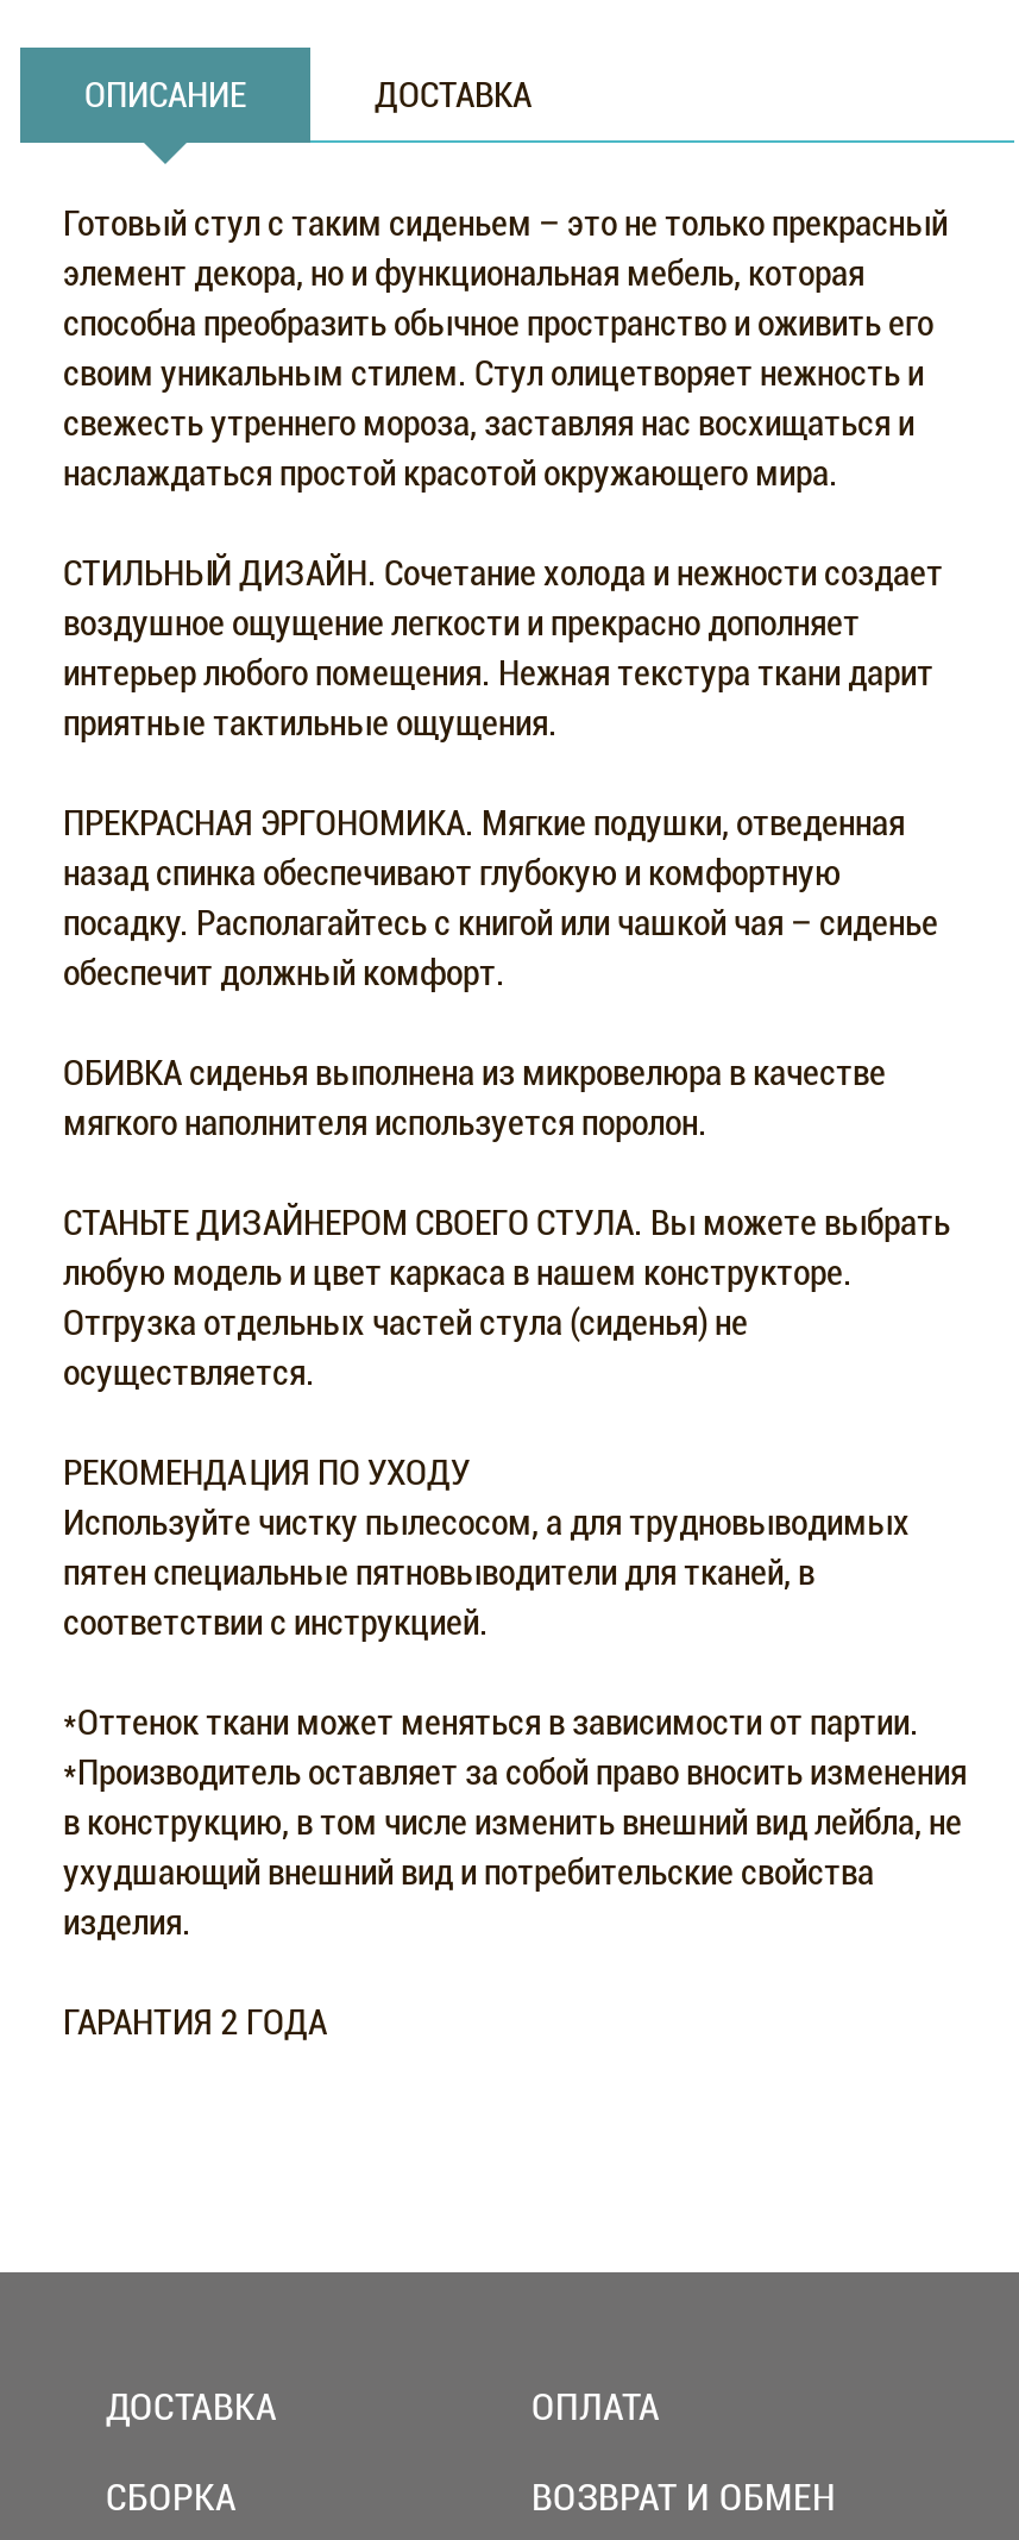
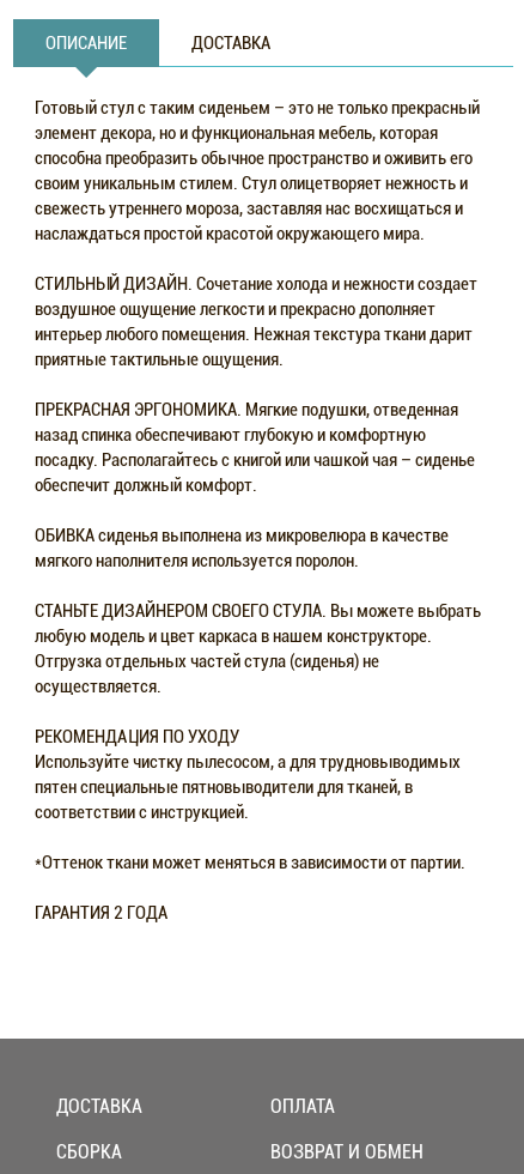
- *Производитель оставляет за собой право вносить изменения
- в конструкцию, в том числе изменить внешний вид лейбла, не
- ухудшающий внешний вид и потребительские свойства
- изделия.
